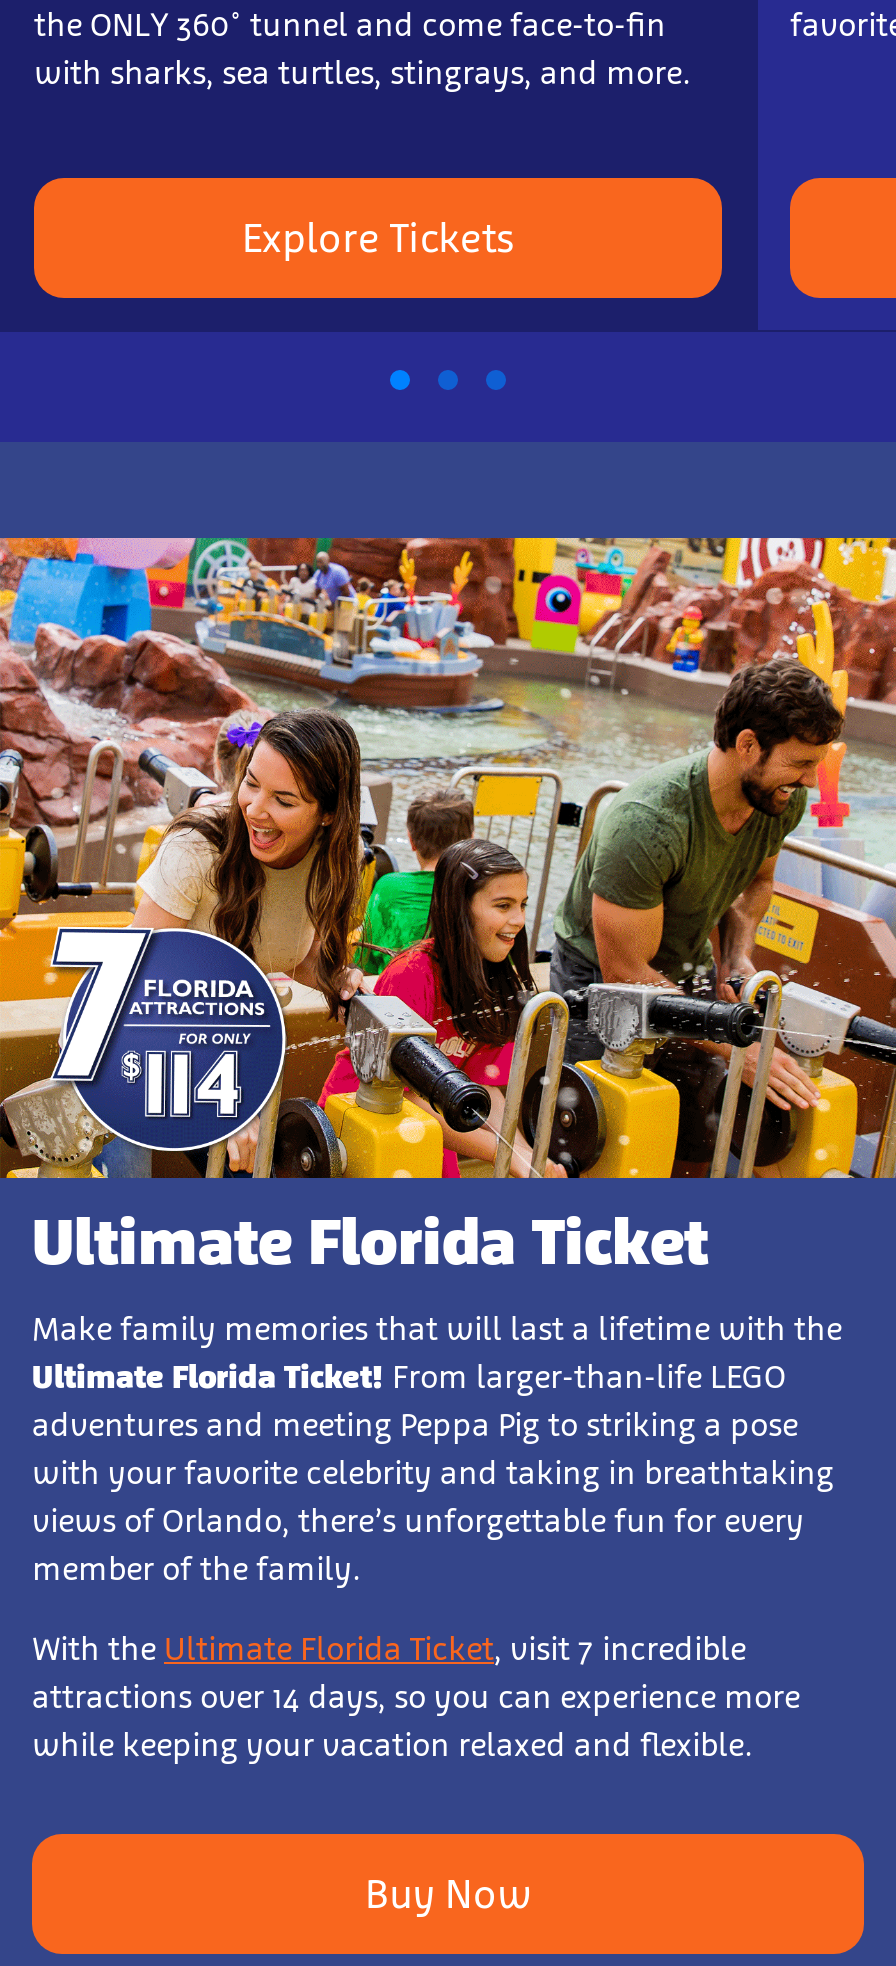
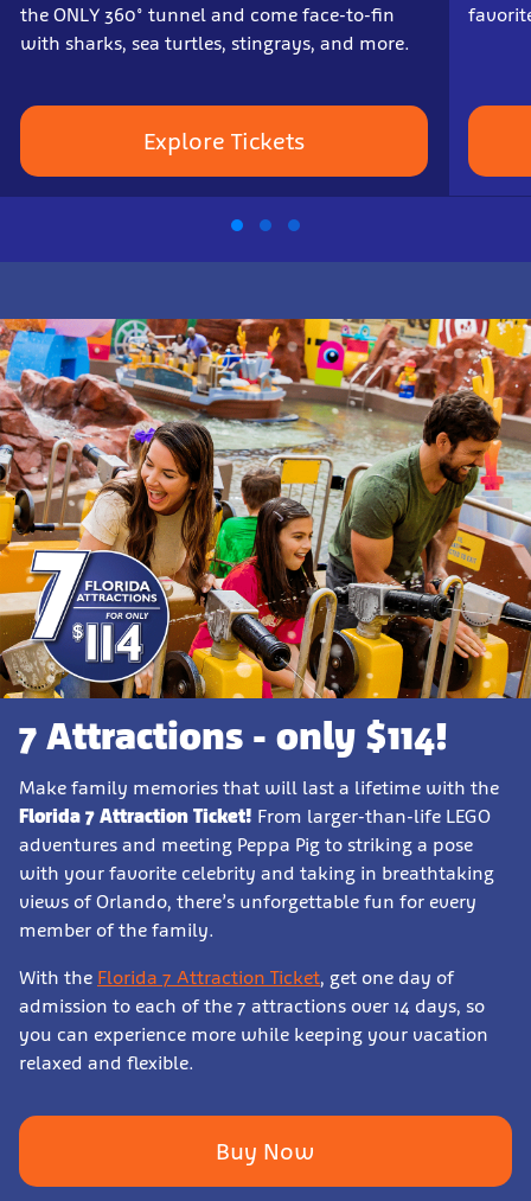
- Ultimate Florida Ticket
+ 7 Attractions - only $114!

- Ultimate Florida Ticket! From larger-than-life LEGO
+ Florida 7 Attraction Ticket! From larger-than-life LEGO

- With the Ultimate Florida Ticket, visit 7 incredible
- attractions over 14 days, so you can experience more
- while keeping your vacation relaxed and flexible.
+ With the Florida 7 Attraction Ticket, get one day of
+ admission to each of the 7 attractions over 14 days, so
+ you can experience more while keeping your vacation
+ relaxed and flexible.
